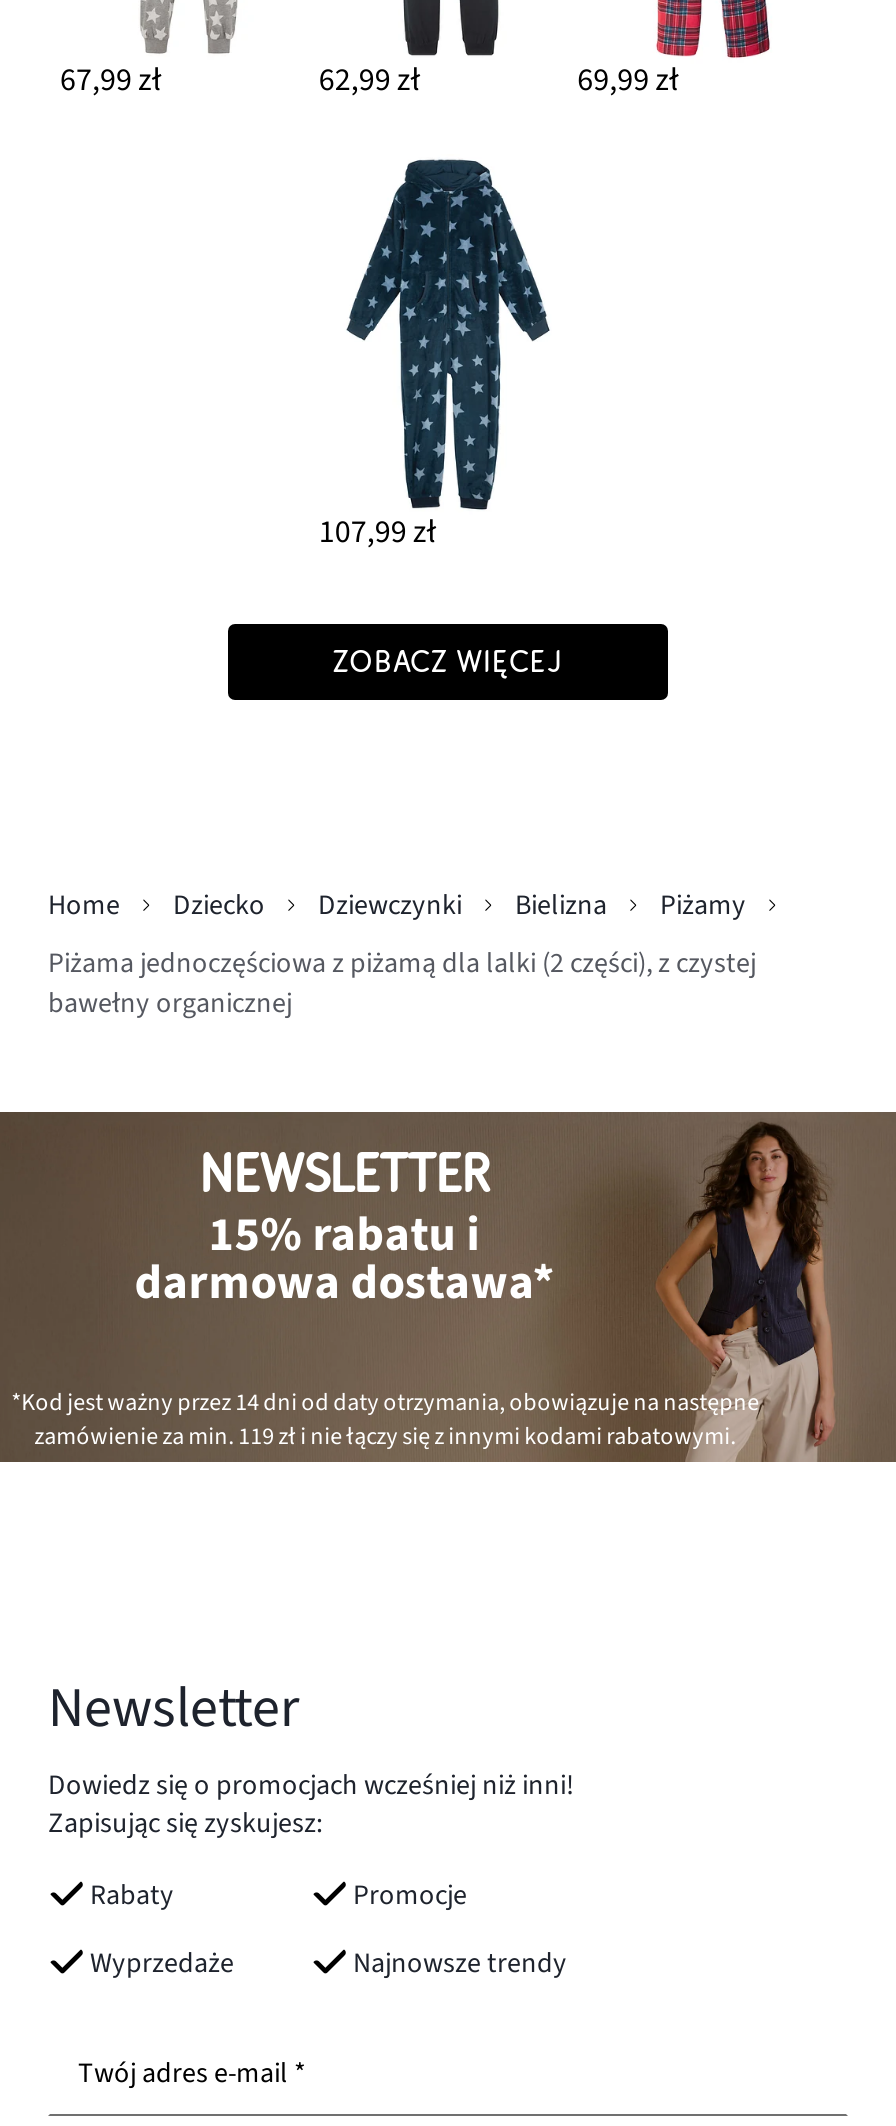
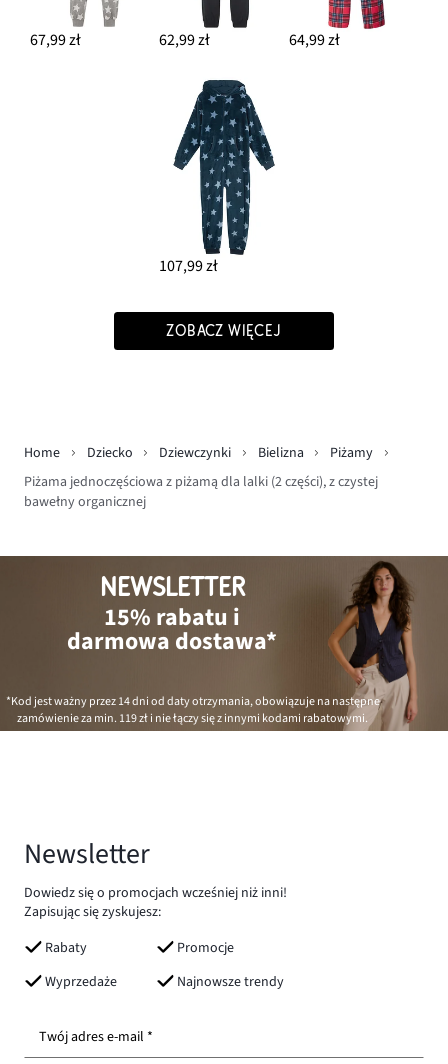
- 69,99 zł
+ 64,99 zł
